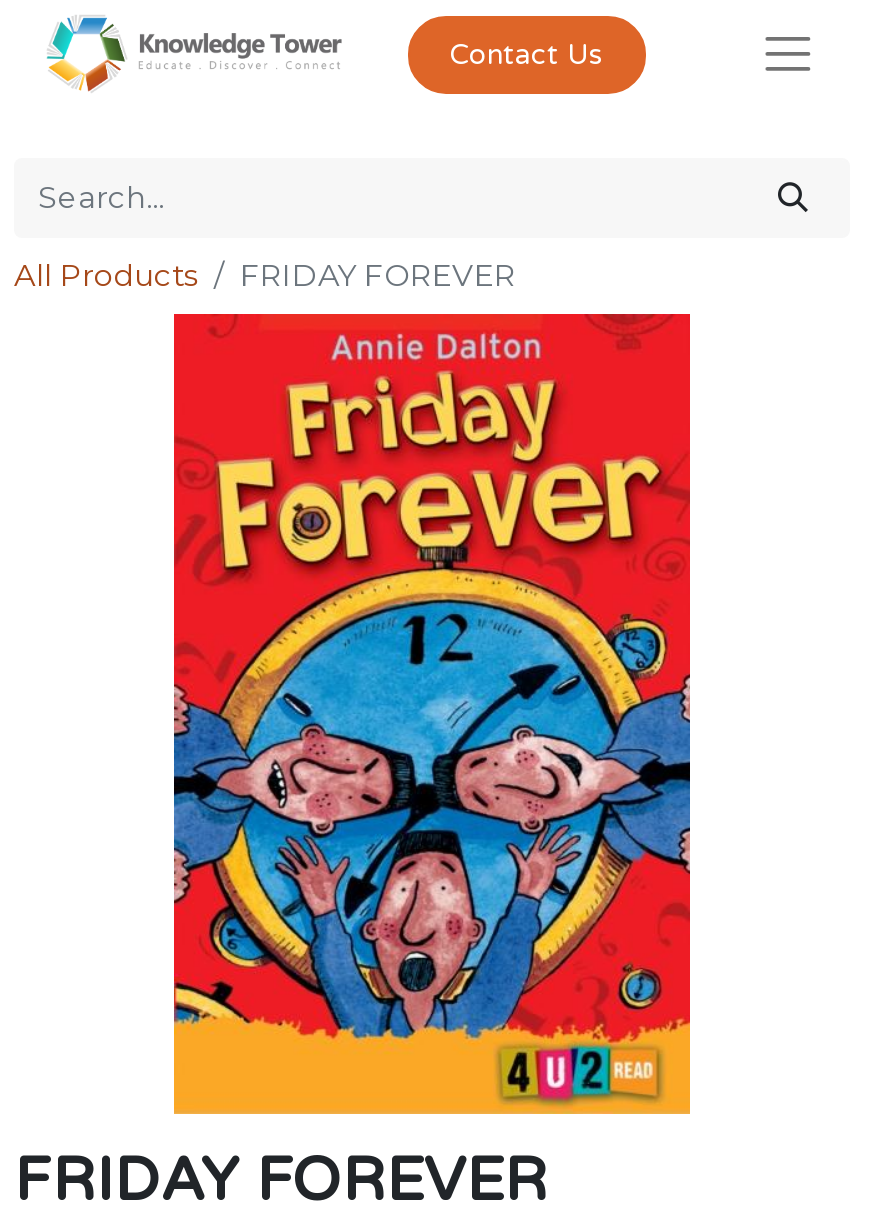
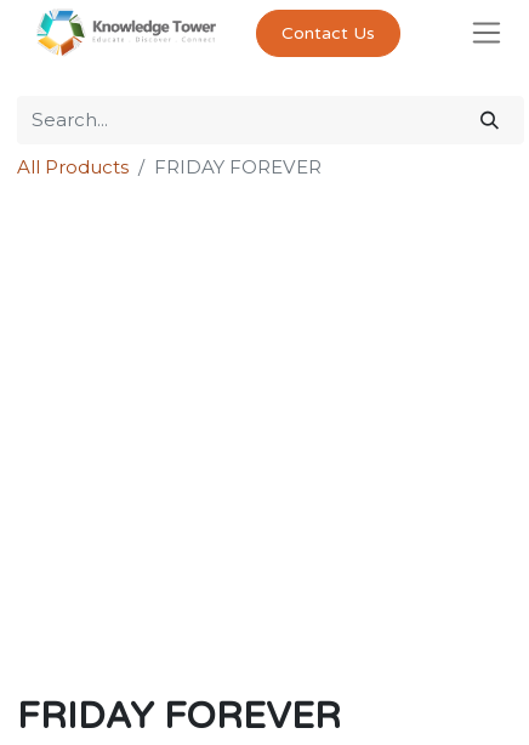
- [image]
